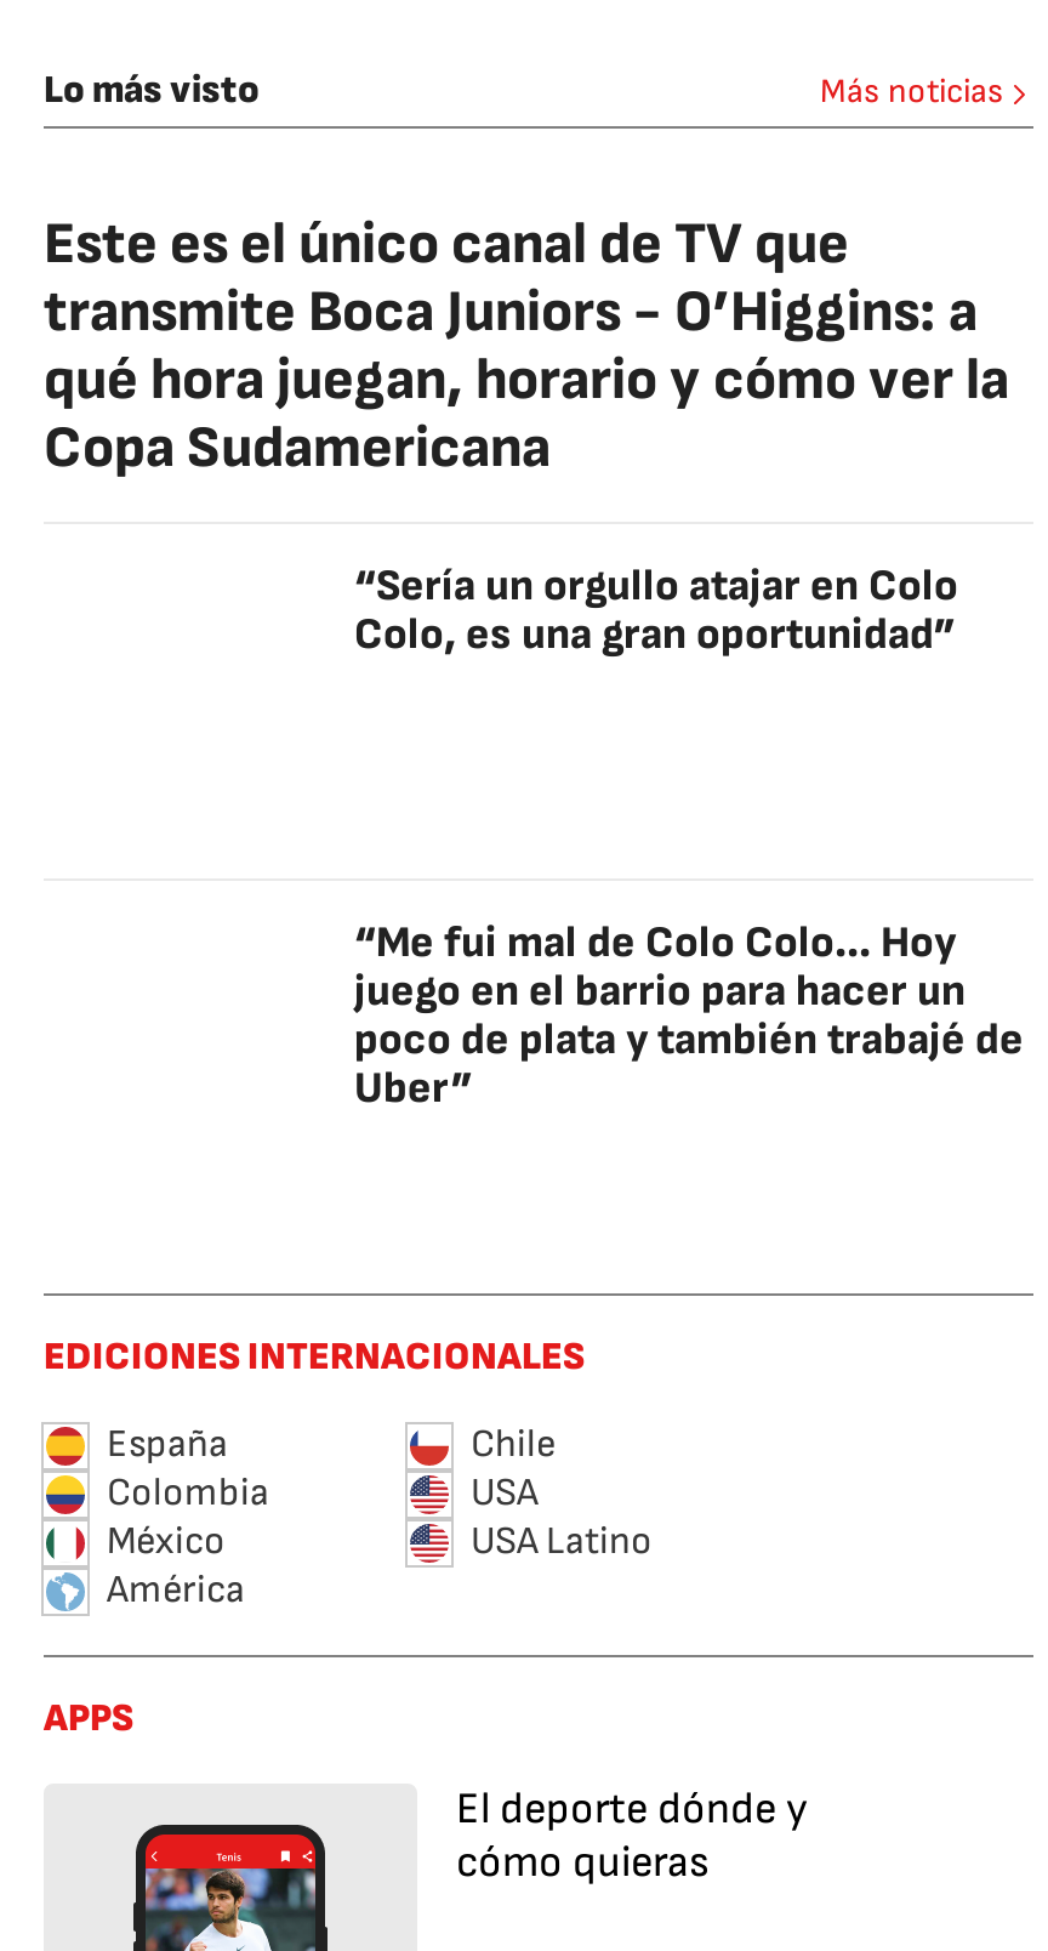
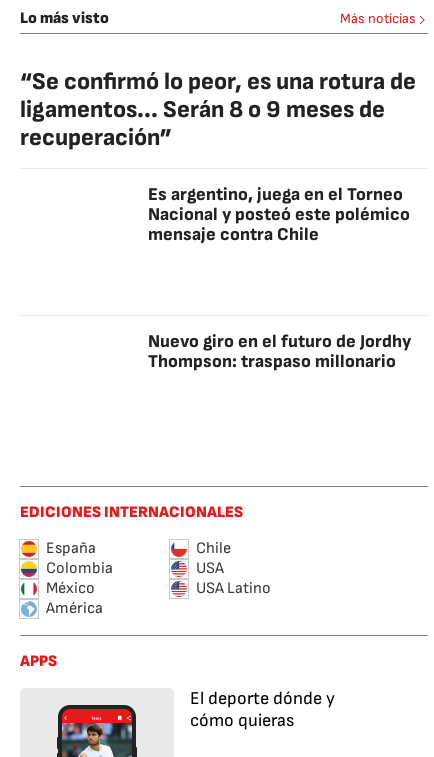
- Este es el único canal de TV que
- transmite Boca Juniors - O’Higgins: a
- qué hora juegan, horario y cómo ver la
- Copa Sudamericana
+ “Se confirmó lo peor, es una rotura de
+ ligamentos... Serán 8 o 9 meses de
+ recuperación”

- “Sería un orgullo atajar en Colo
- Colo, es una gran oportunidad”
+ Es argentino, juega en el Torneo
+ Nacional y posteó este polémico
+ mensaje contra Chile

- “Me fui mal de Colo Colo... Hoy
- juego en el barrio para hacer un
- poco de plata y también trabajé de
- Uber”
+ Nuevo giro en el futuro de Jordhy
+ Thompson: traspaso millonario
